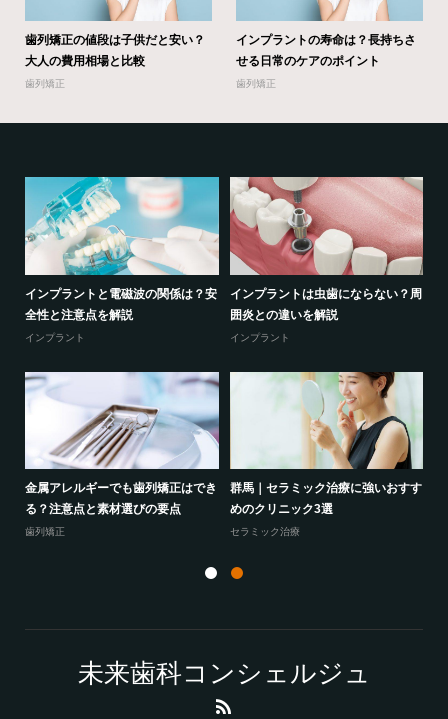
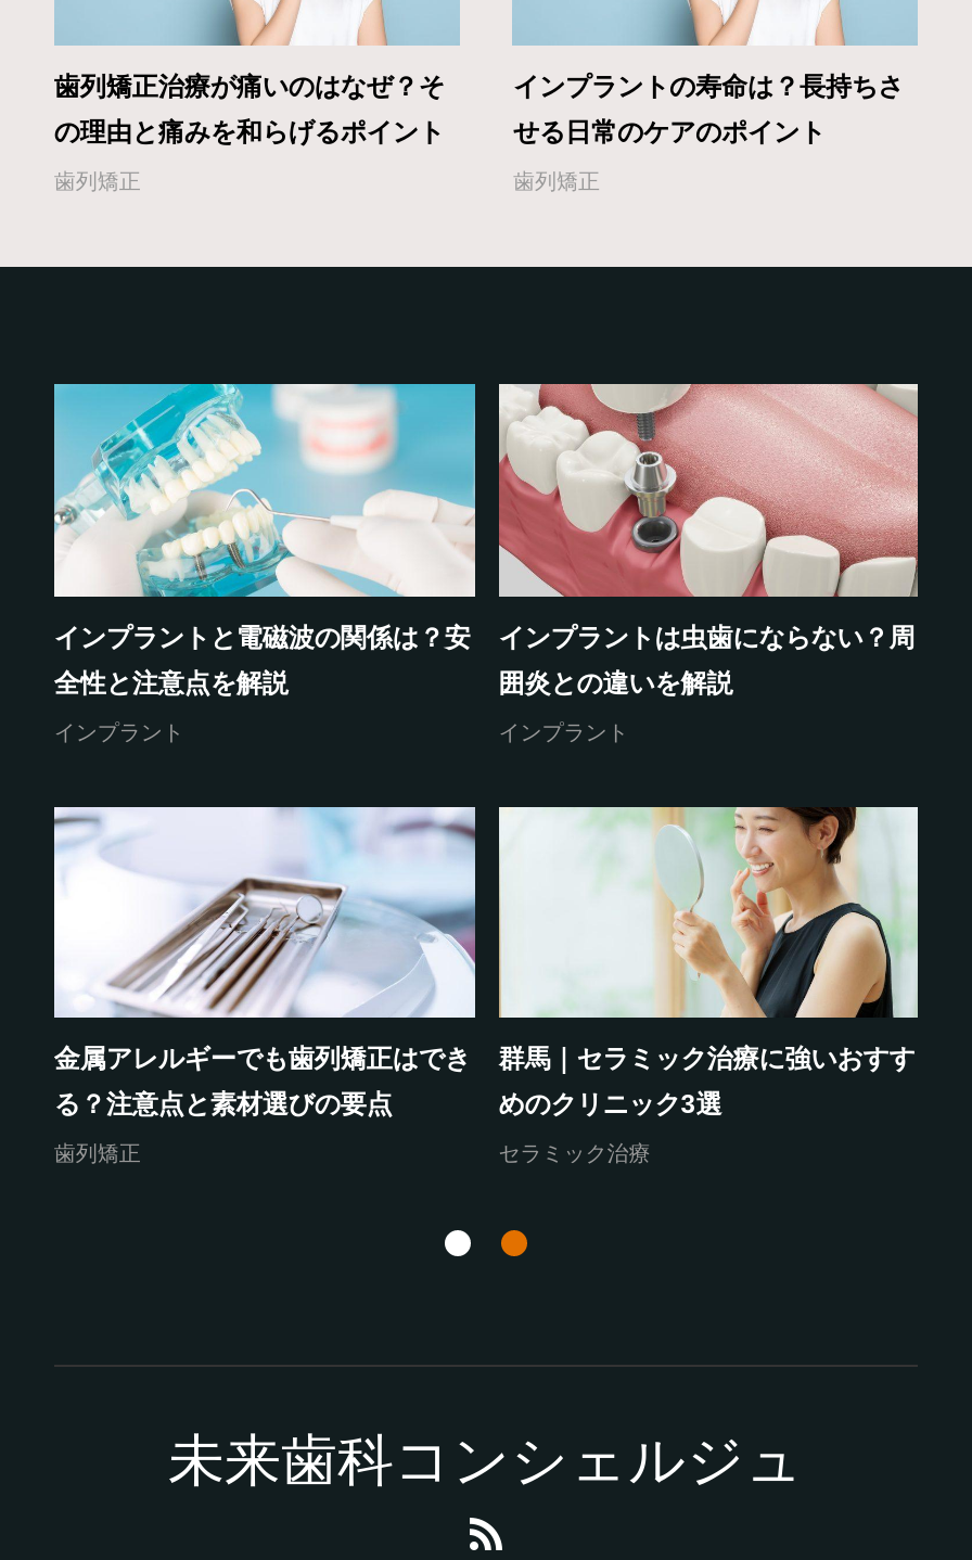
- 歯列矯正の値段は子供だと安い？
+ 歯列矯正治療が痛いのはなぜ？そ

- 大人の費用相場と比較
+ の理由と痛みを和らげるポイント
